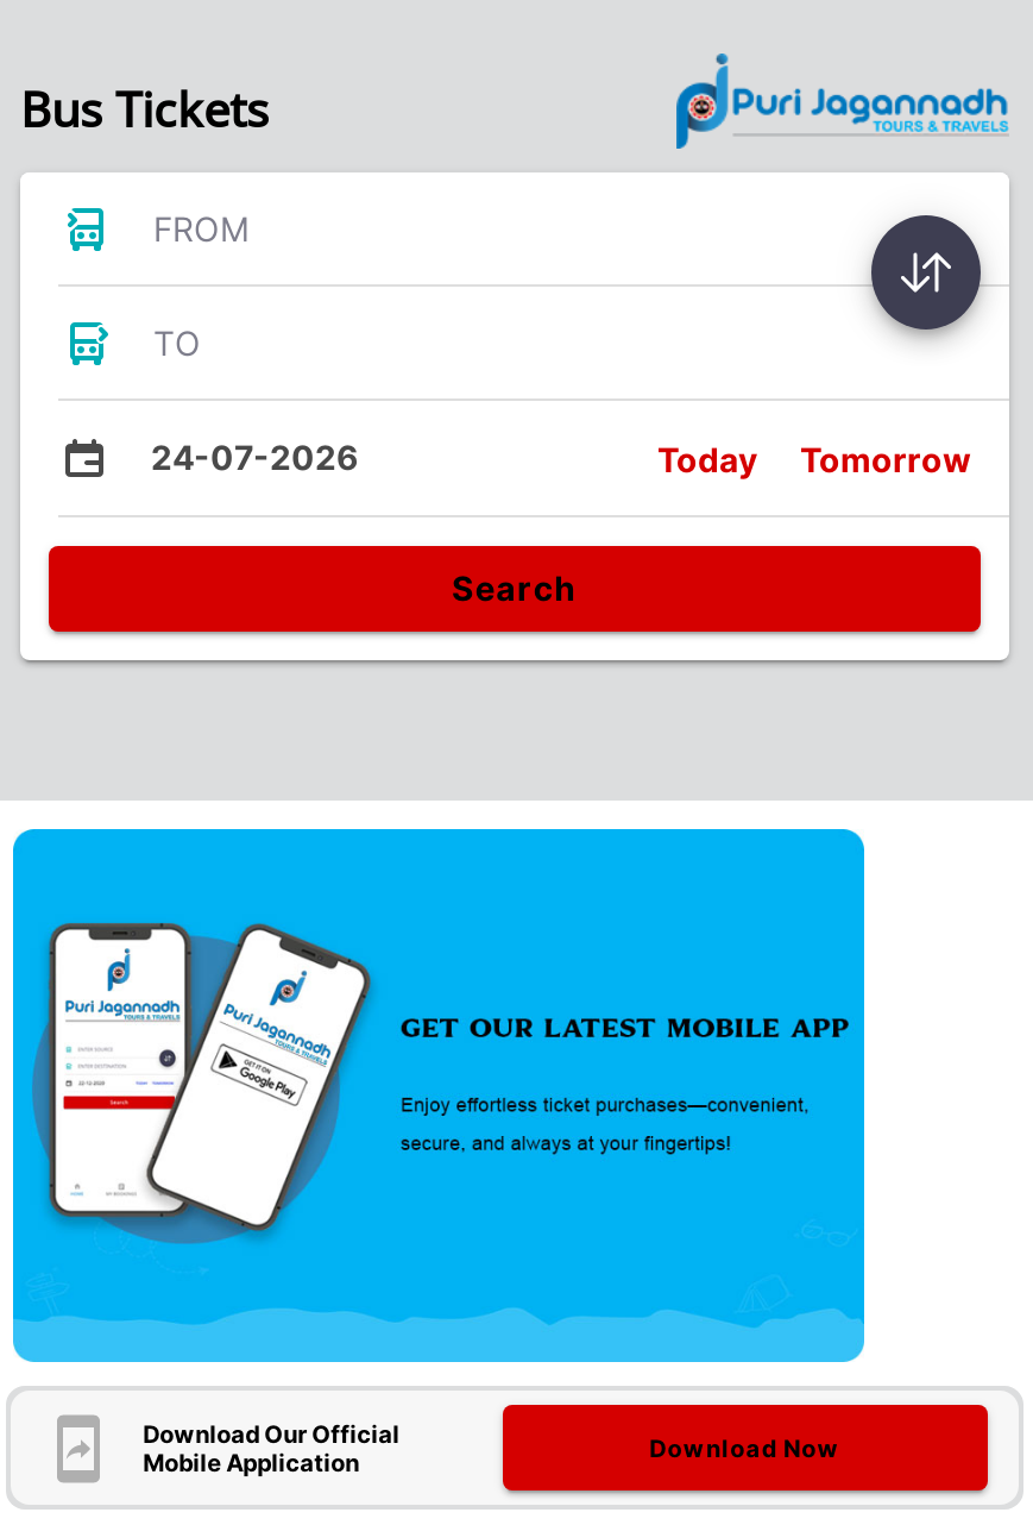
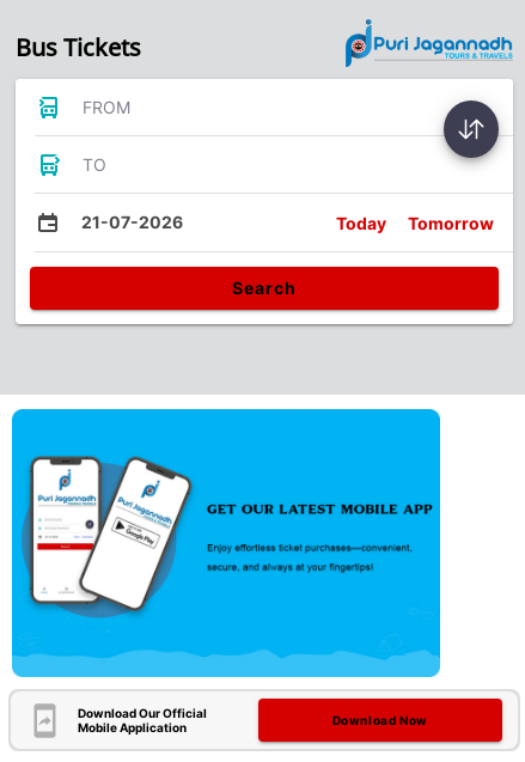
- 24-07-2026
+ 21-07-2026
